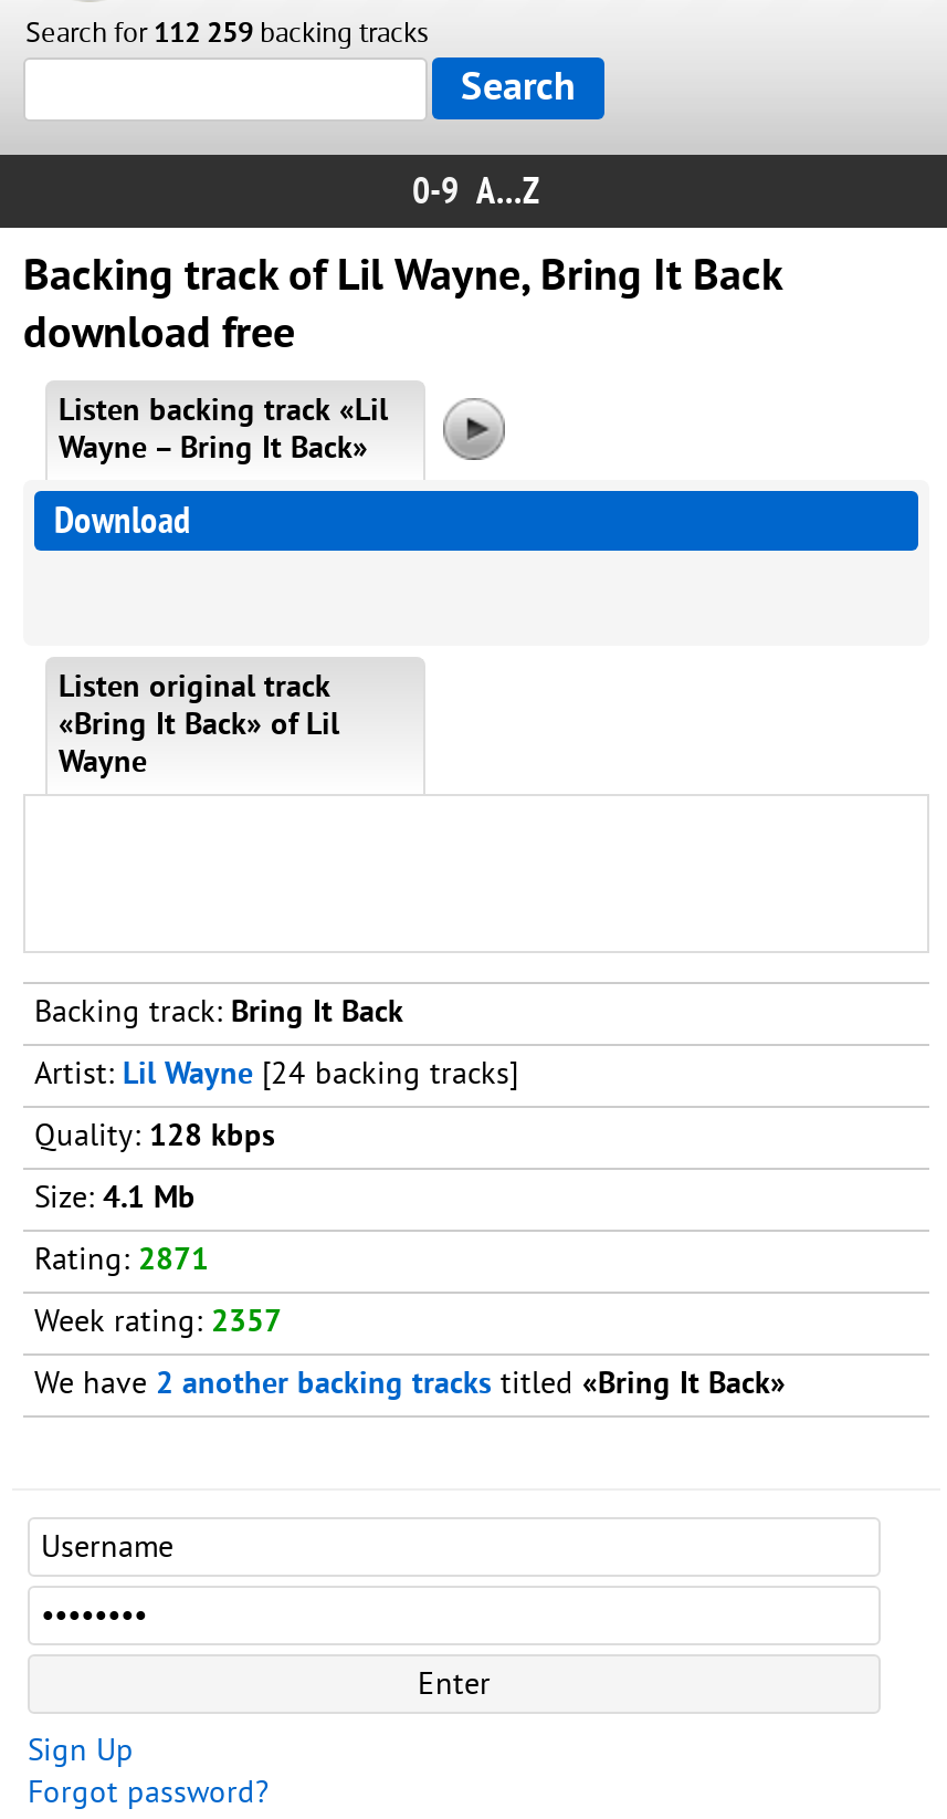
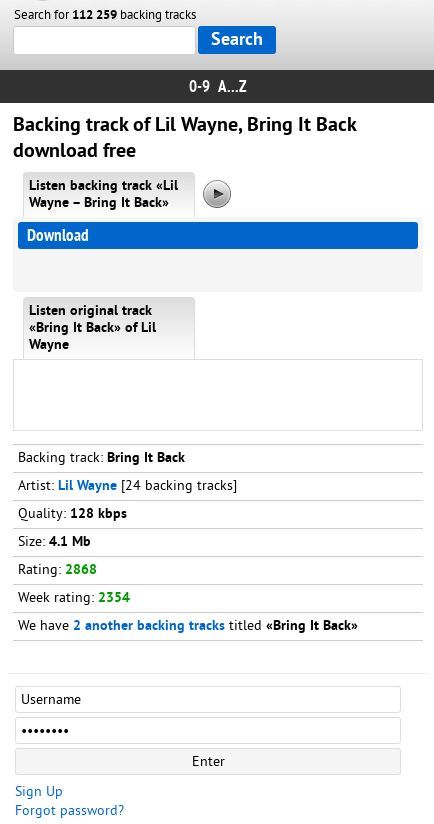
- Rating: 2871
+ Rating: 2868

- Week rating: 2357
+ Week rating: 2354
